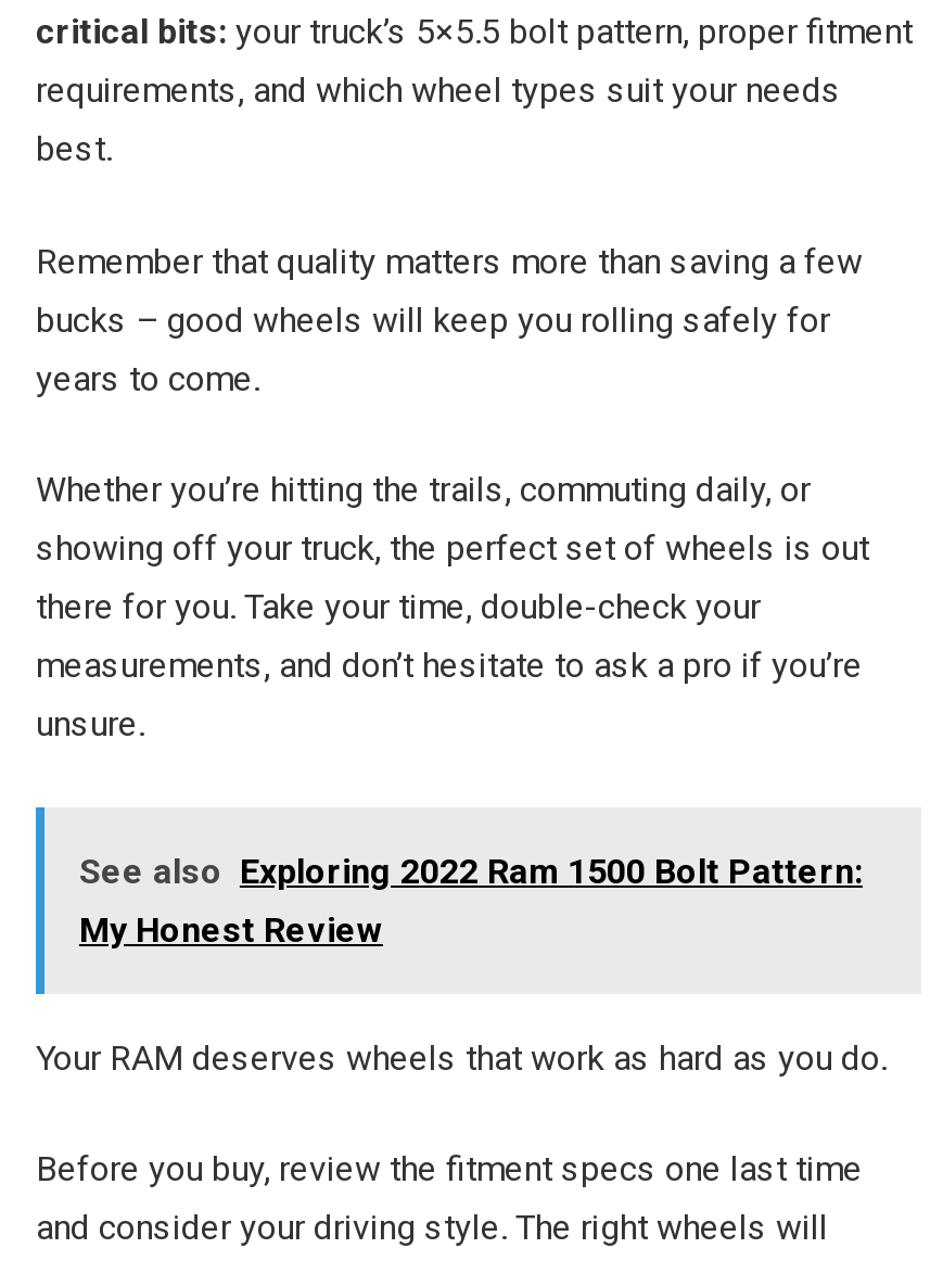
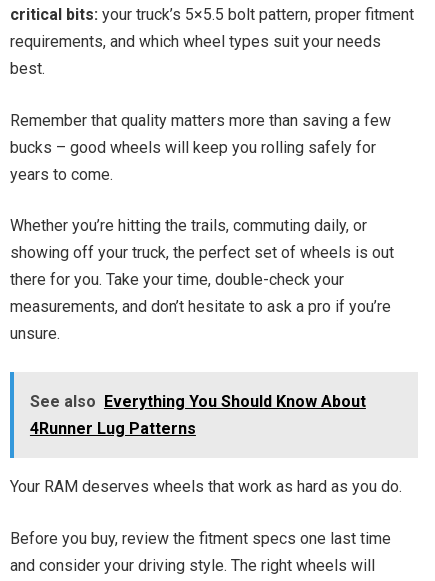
- See also Exploring 2022 Ram 1500 Bolt Pattern:
- My Honest Review
+ See also Everything You Should Know About
+ 4Runner Lug Patterns
